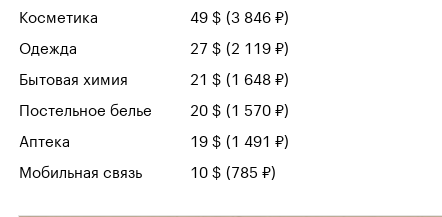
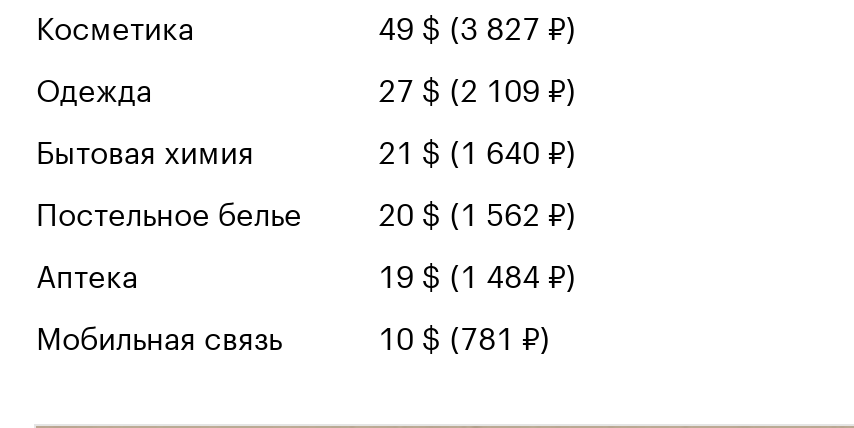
- 49 $ (3 846 ₽)
+ 49 $ (3 827 ₽)

- 27 $ (2 119 ₽)
+ 27 $ (2 109 ₽)

- 21 $ (1 648 ₽)
+ 21 $ (1 640 ₽)

- 20 $ (1 570 ₽)
+ 20 $ (1 562 ₽)

- 19 $ (1 491 ₽)
+ 19 $ (1 484 ₽)

- 10 $ (785 ₽)
+ 10 $ (781 ₽)
